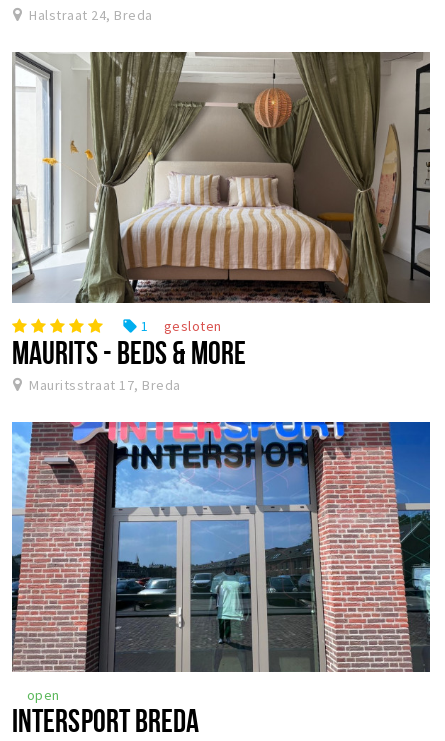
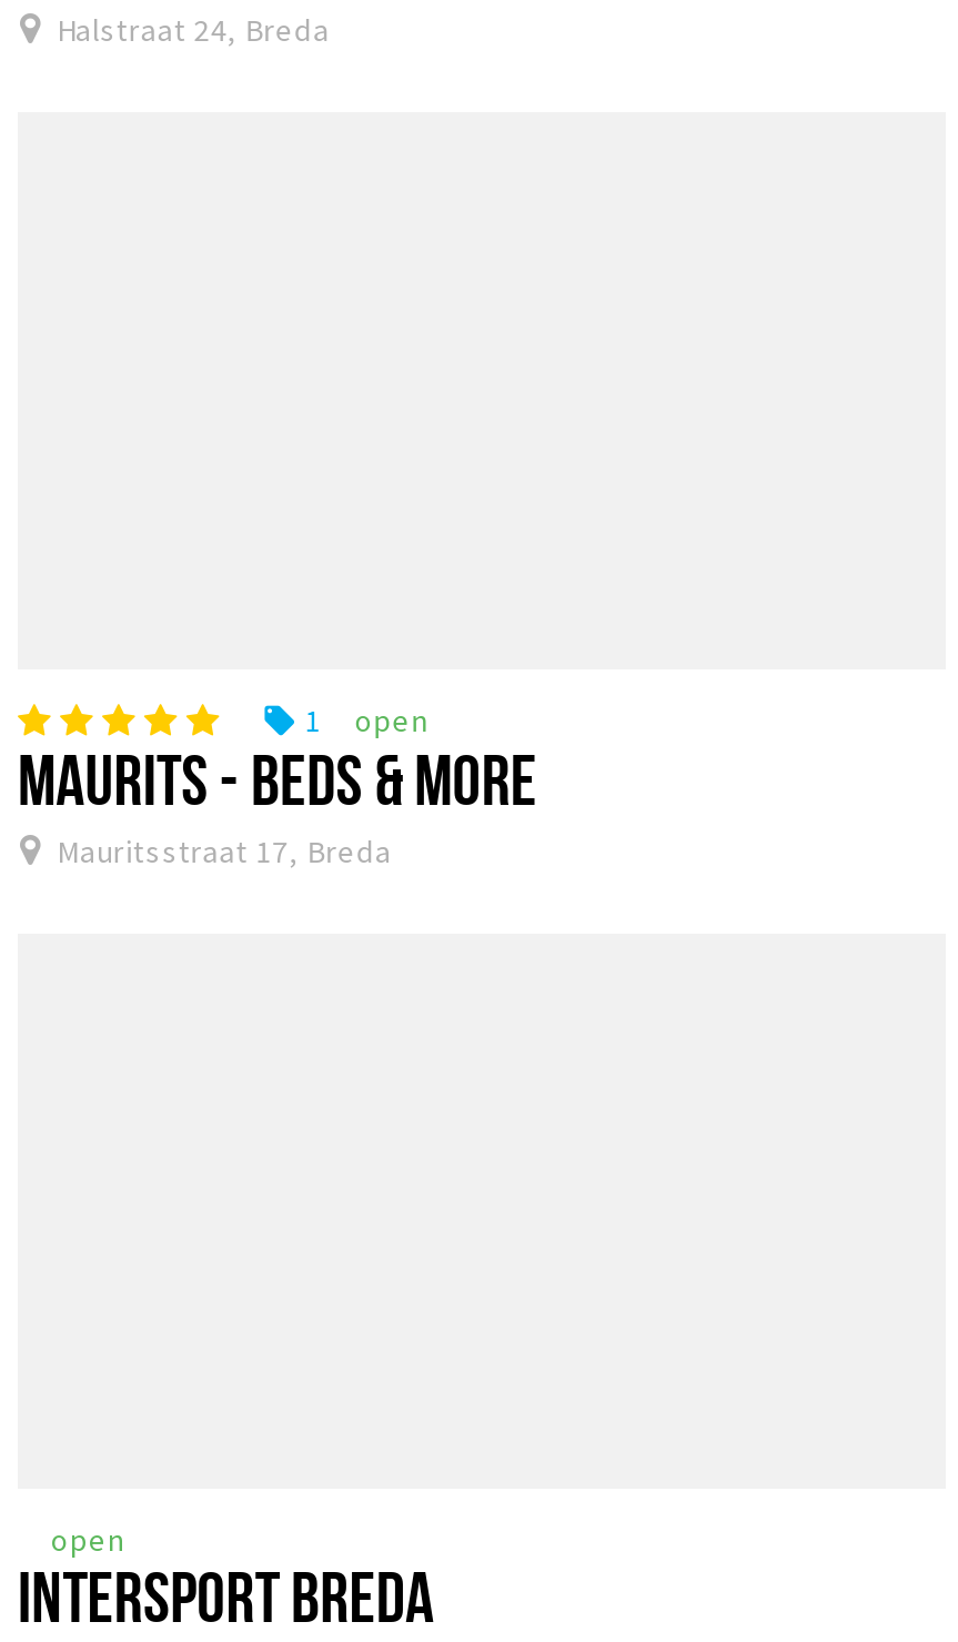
- [image]

- gesloten
+ open

- [image]
